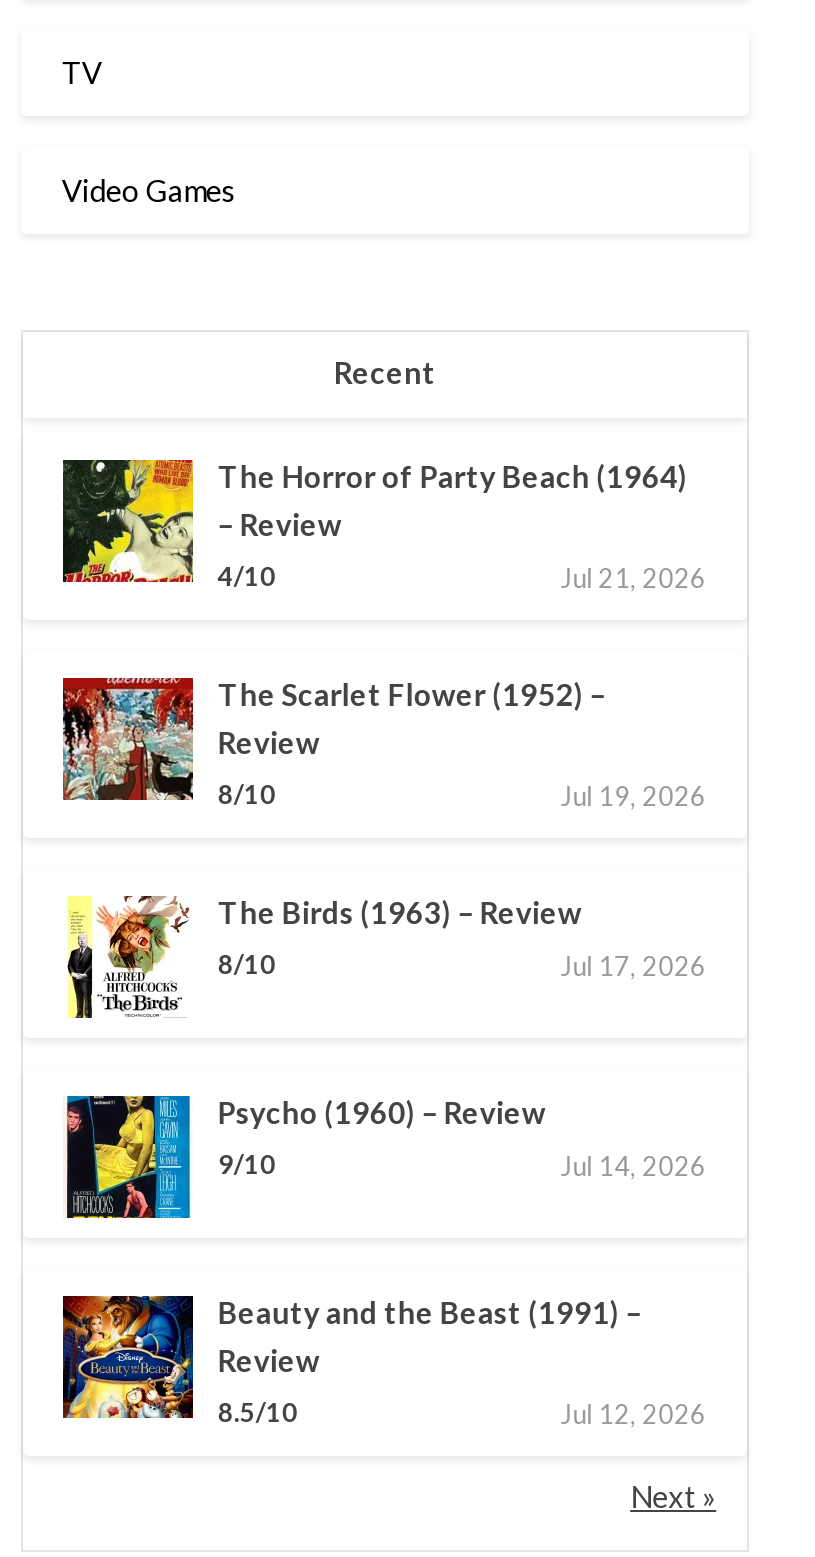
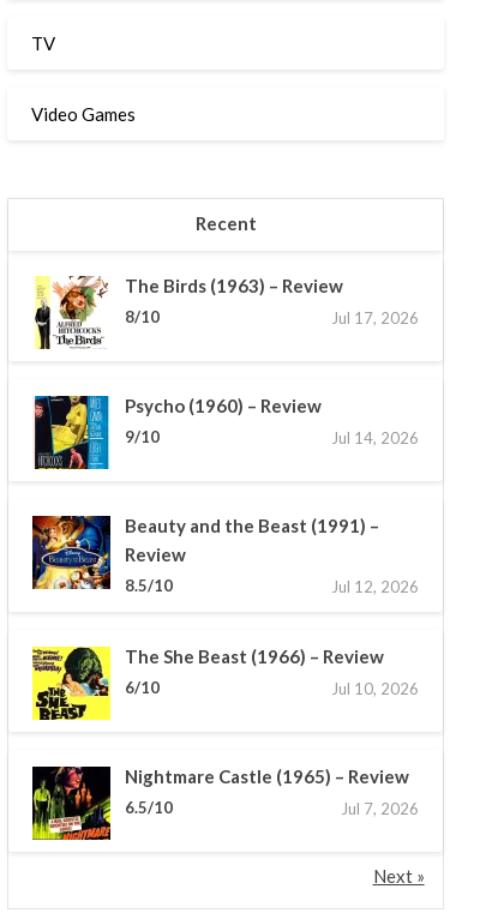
- [image]
- The Horror of Party Beach (1964)
- – Review
- 4/10
- Jul 21, 2026
- The Scarlet Flower (1952) –
- Review
- 8/10
- Jul 19, 2026

- [image]

moved up: [image] | The Birds (1963) – Review | 8/10 | ... | 8.5/10 | Jul 12, 2026

+ [image]
+ The She Beast (1966) – Review
+ 6/10
+ Jul 10, 2026

+ [image]
+ Nightmare Castle (1965) – Review
+ 6.5/10
+ Jul 7, 2026
